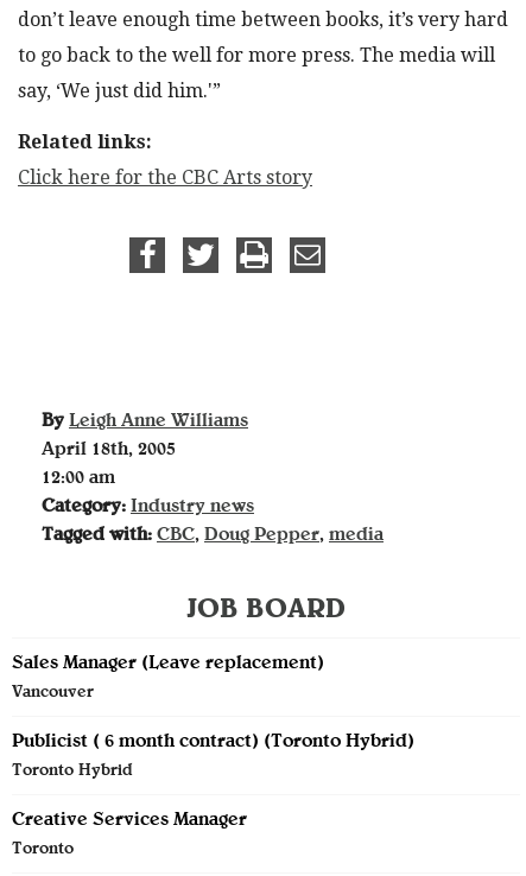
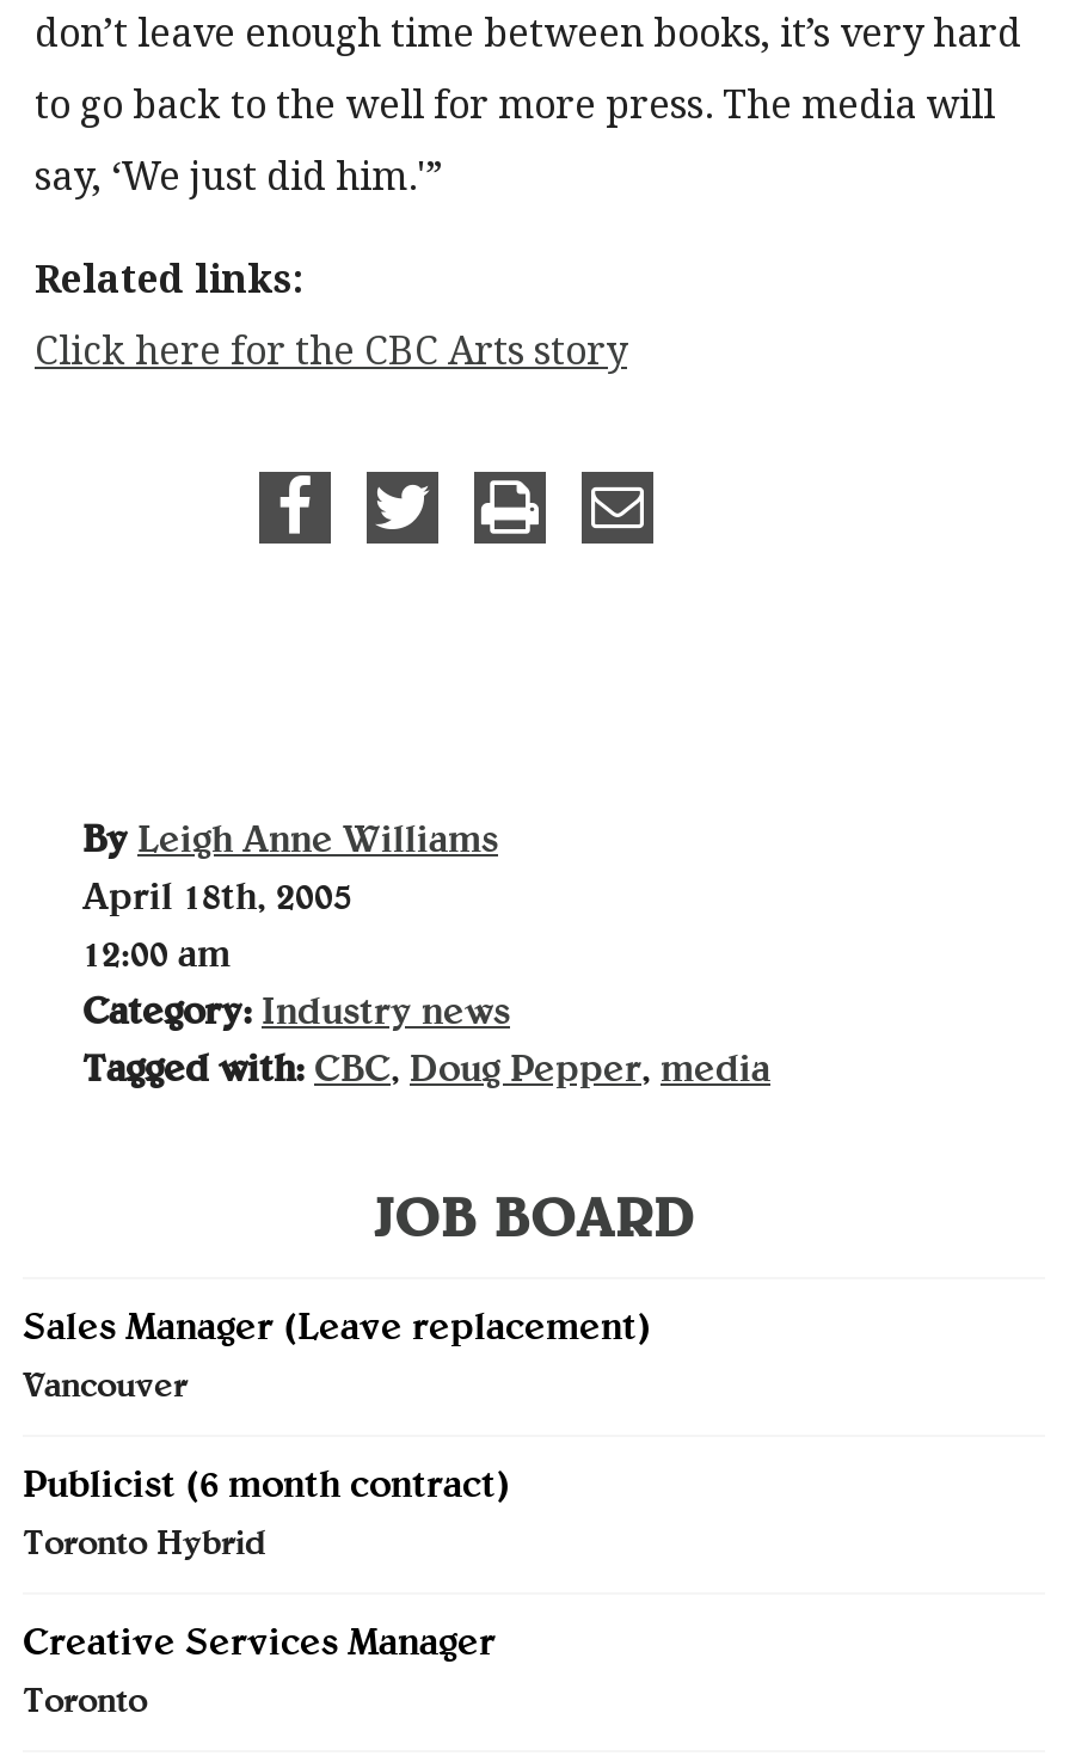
- Publicist ( 6 month contract) (Toronto Hybrid)
+ Publicist (6 month contract)
